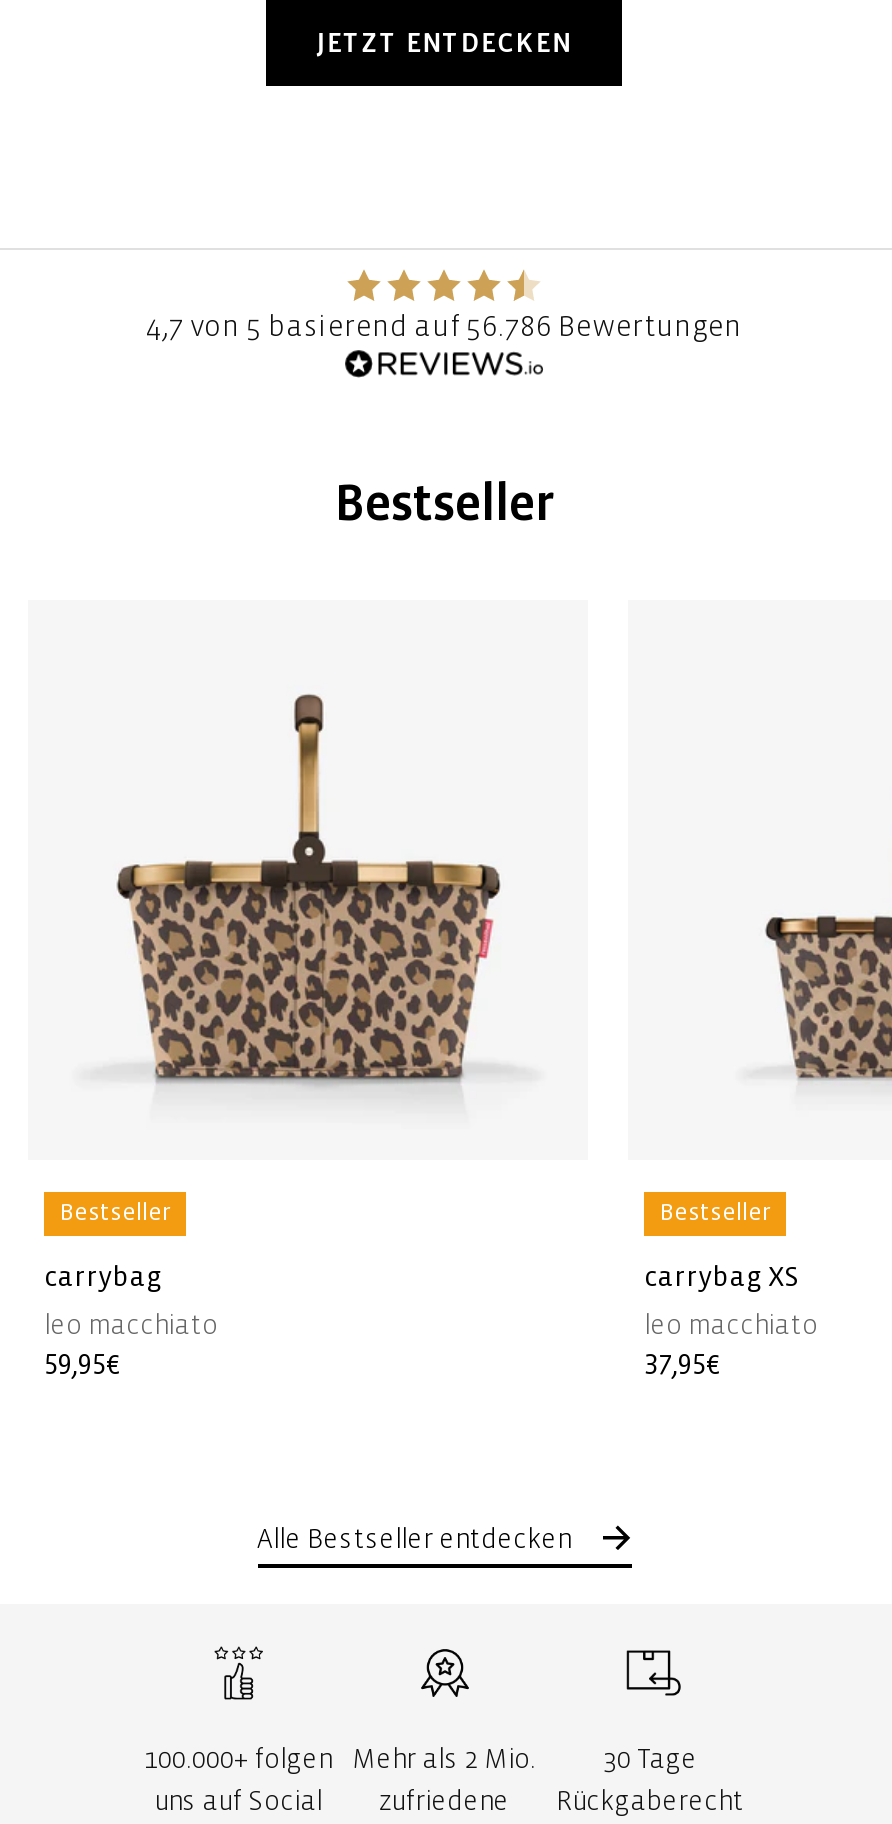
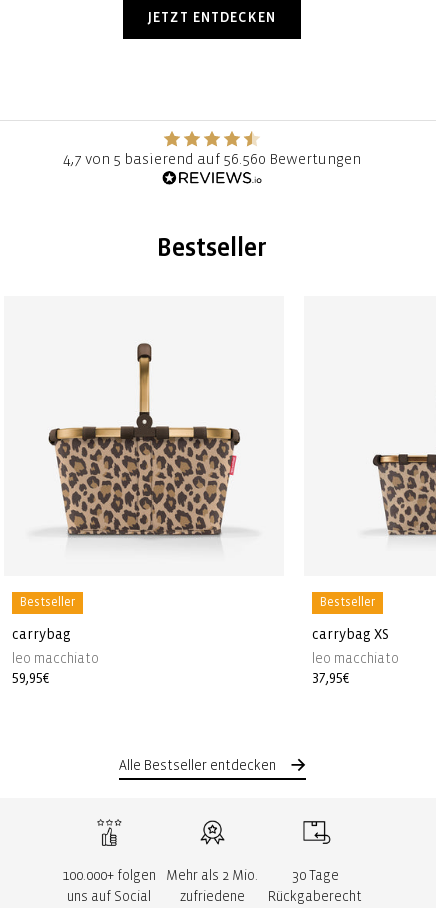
- 4,7 von 5 basierend auf 56.786 Bewertungen
+ 4,7 von 5 basierend auf 56.560 Bewertungen
